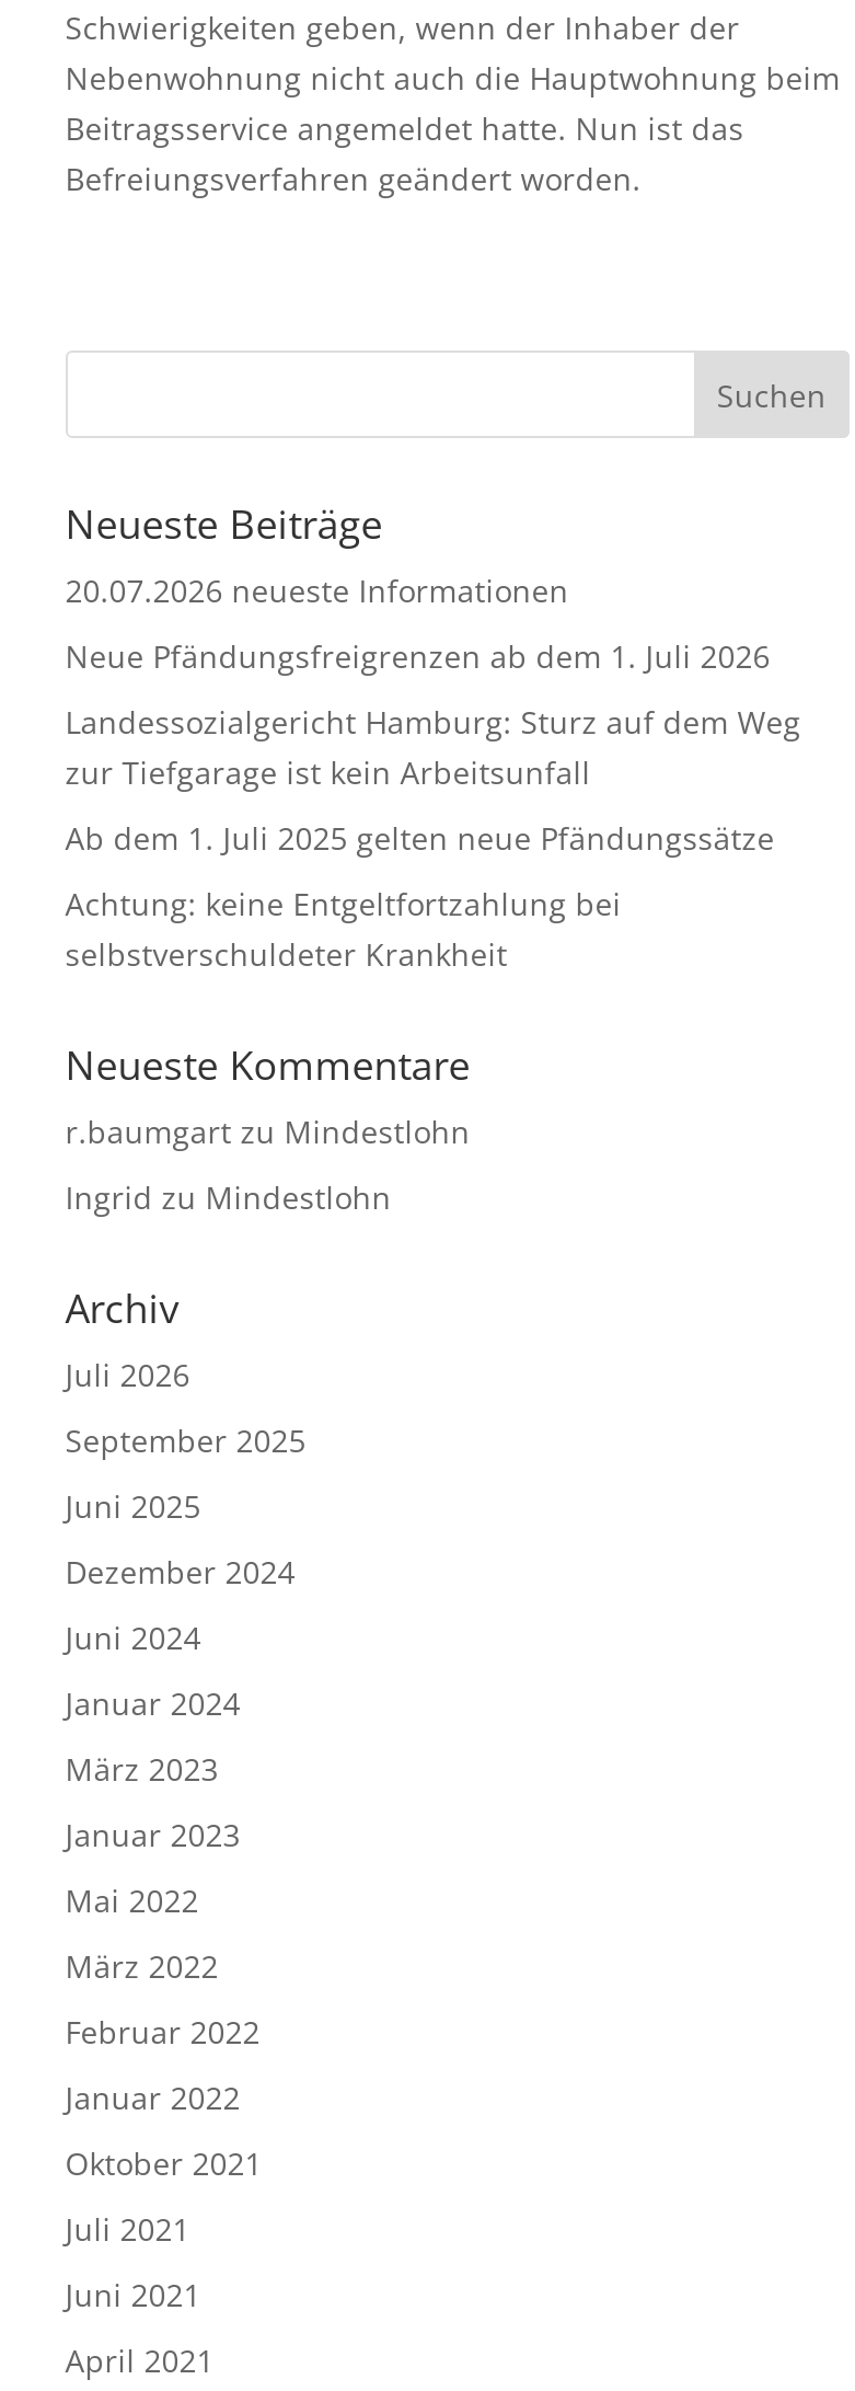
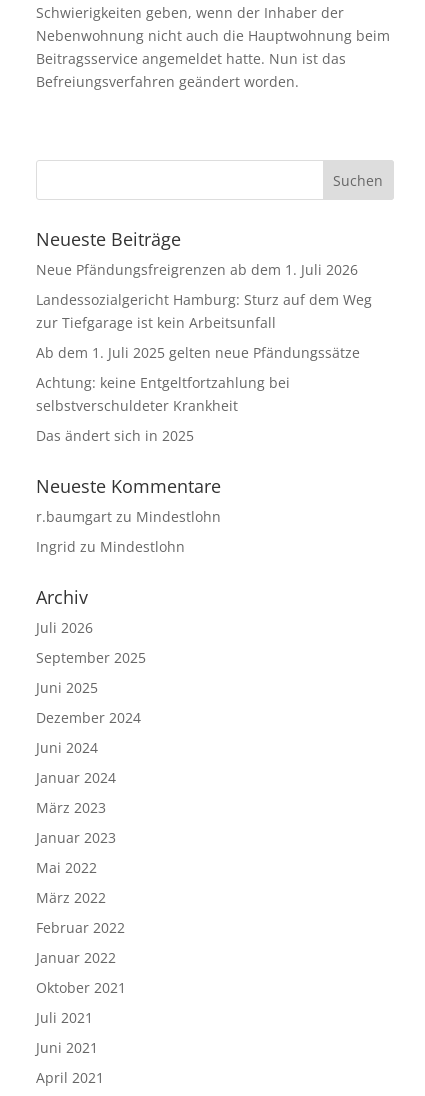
- 20.07.2026 neueste Informationen

moved up: Neue Pfändungsfreigrenzen ab dem 1. Juli 2026 | Landessozialgericht Hamburg: Sturz auf dem Weg | zur Tiefgarage ist kein Arbeitsunfall | Ab dem 1. Juli 2025 gelten neue Pfändungssätze | Achtung: keine Entgeltfortzahlung bei | selbstverschuldeter Krankheit

+ Das ändert sich in 2025
